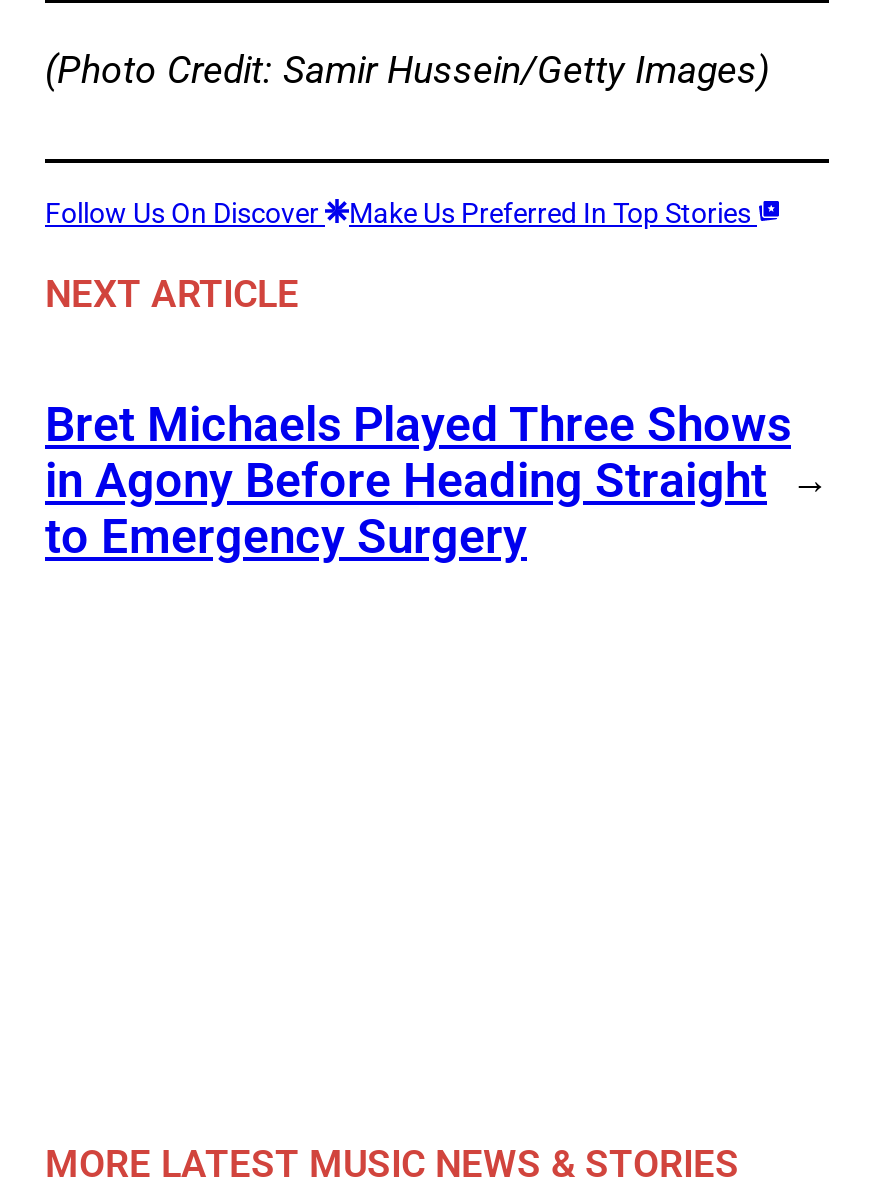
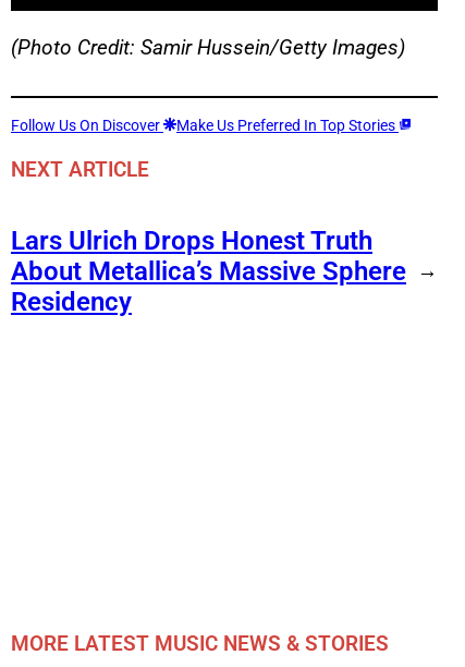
- Bret Michaels Played Three Shows
- in Agony Before Heading Straight
- to Emergency Surgery
+ Lars Ulrich Drops Honest Truth
+ About Metallica’s Massive Sphere
+ Residency
